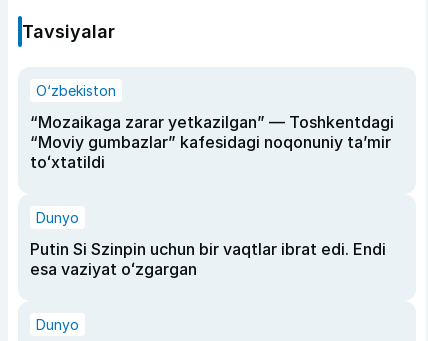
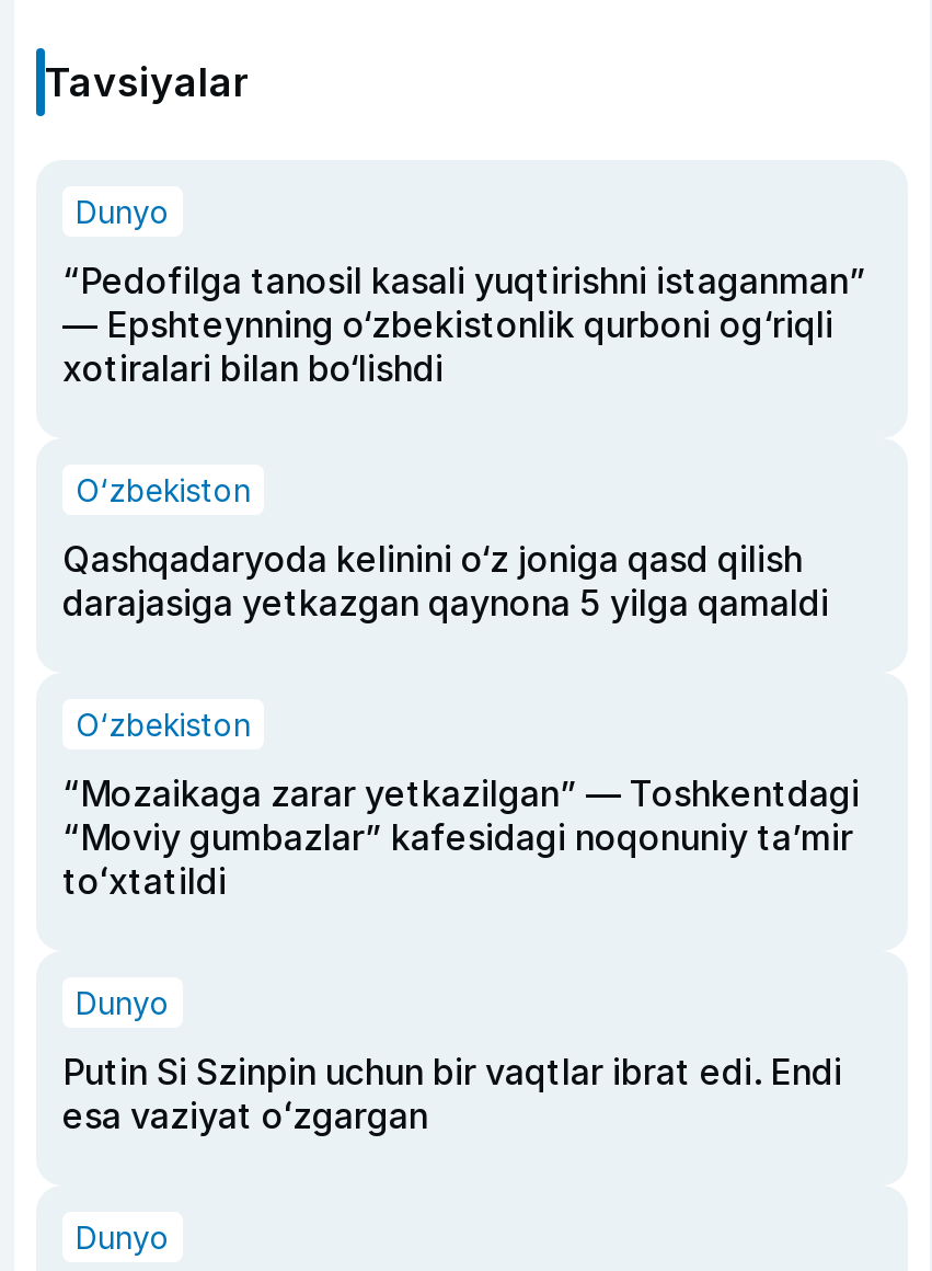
+ Dunyo
+ “Pedofilga tanosil kasali yuqtirishni istaganman”
+ — Epshteynning o‘zbekistonlik qurboni og‘riqli
+ xotiralari bilan bo‘lishdi
+ O‘zbekiston
+ Qashqadaryoda kelinini o‘z joniga qasd qilish
+ darajasiga yetkazgan qaynona 5 yilga qamaldi
